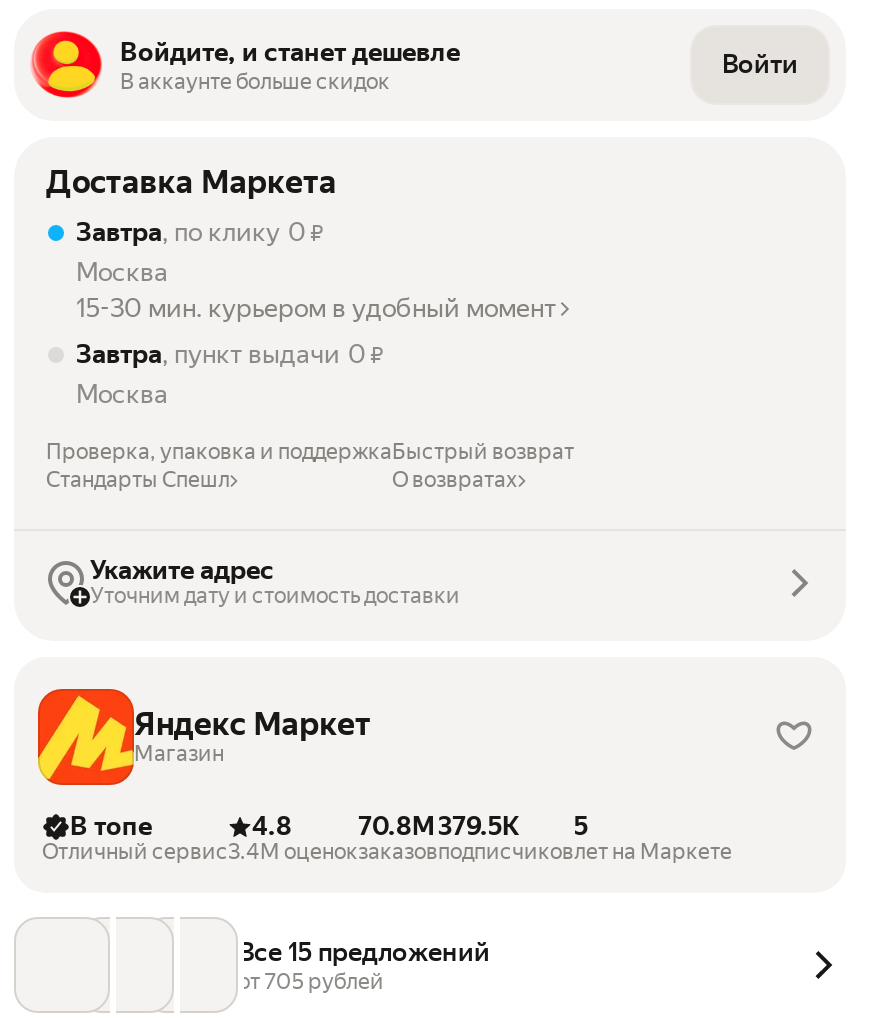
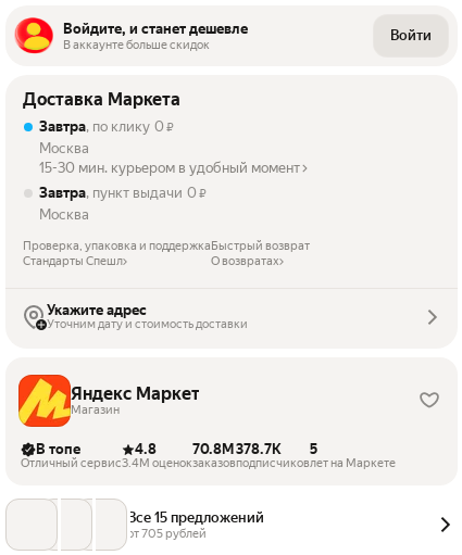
- 70.8M 379.5K 5
+ 70.8M 378.7K 5
